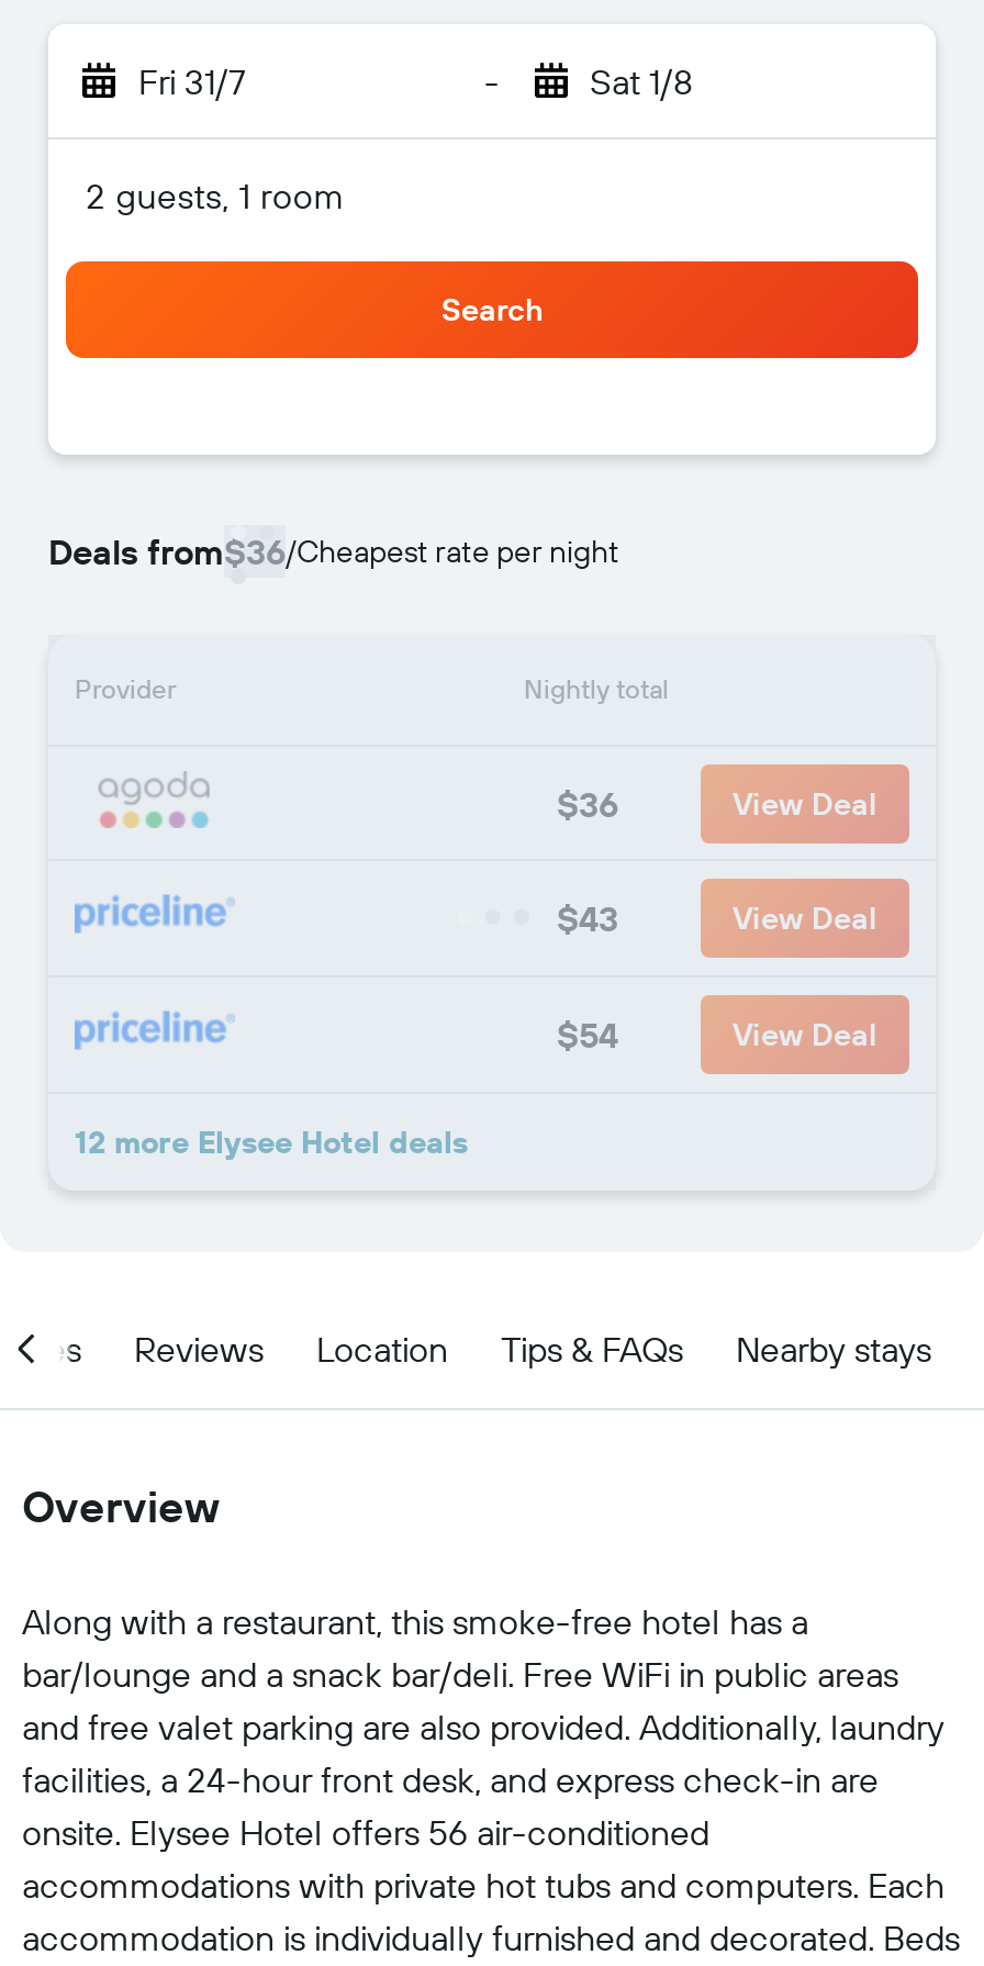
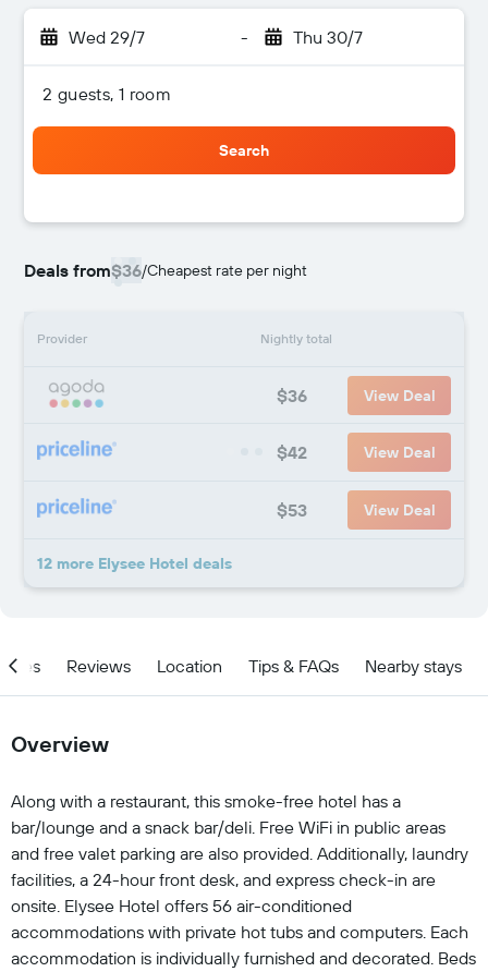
- Fri 31/7
+ Wed 29/7

- Sat 1/8
+ Thu 30/7

- $43
+ $42

- $54
+ $53
